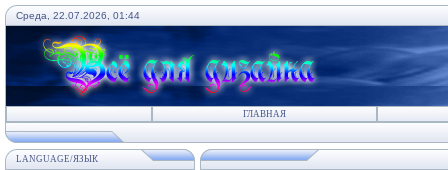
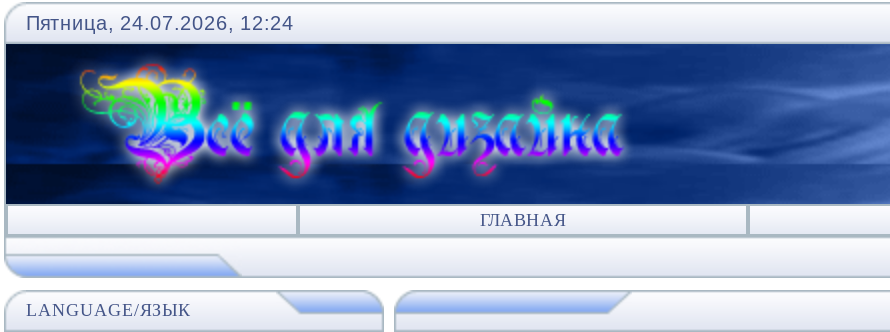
- Среда, 22.07.2026, 01:44
+ Пятница, 24.07.2026, 12:24
